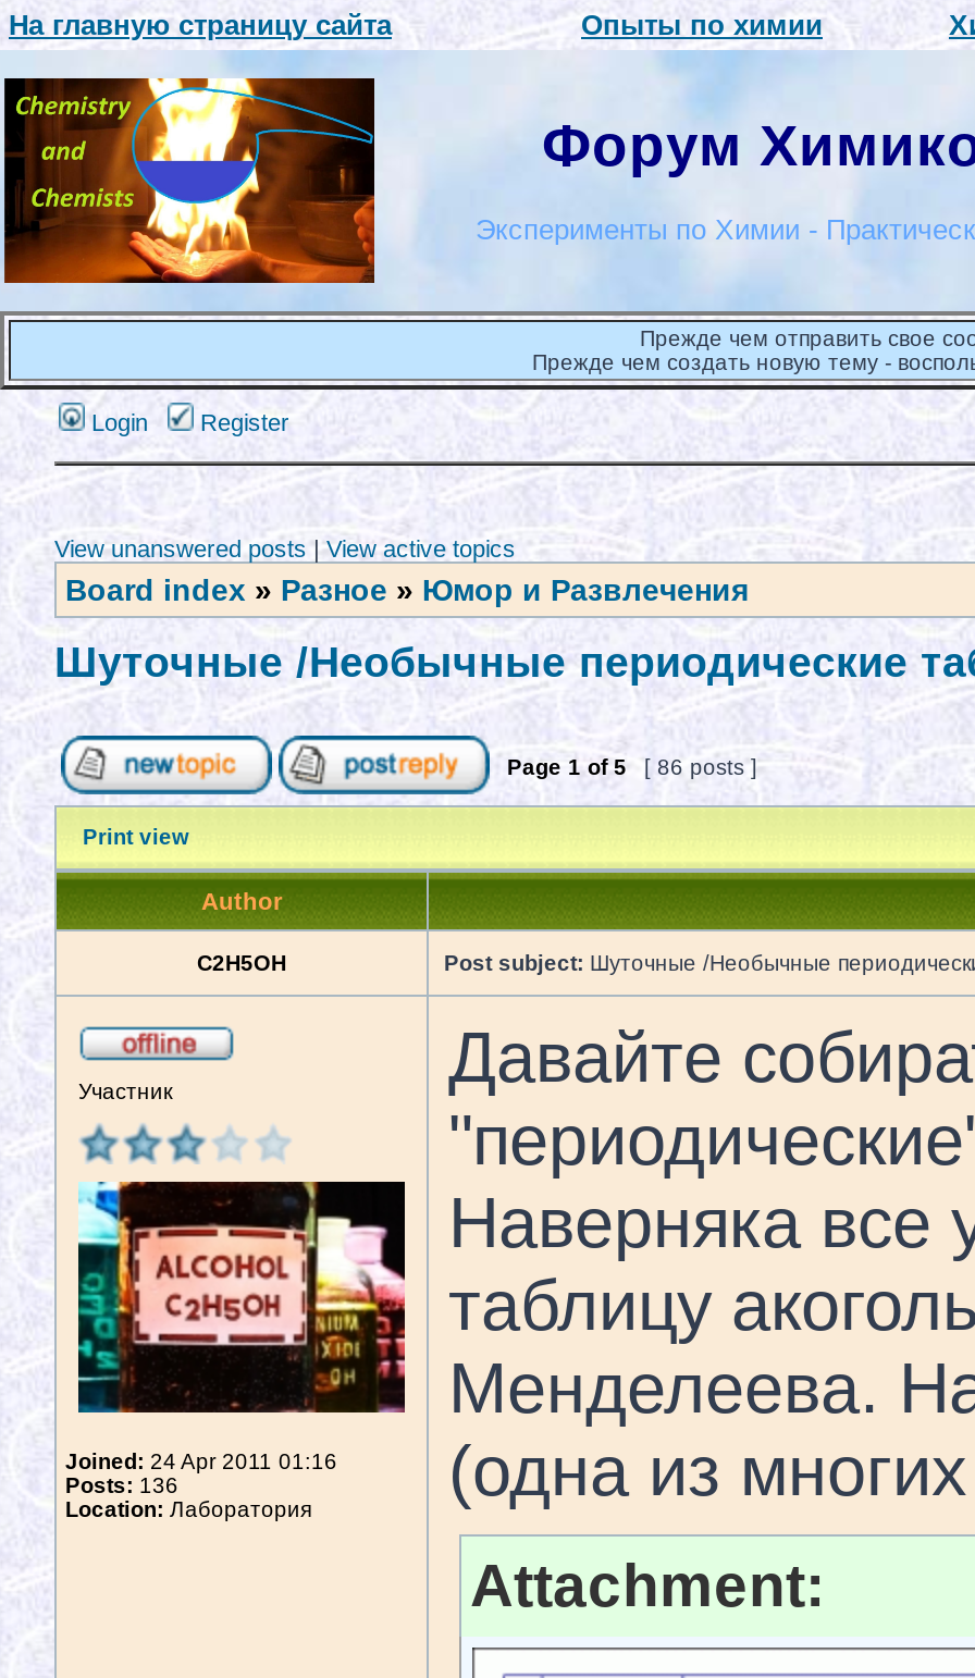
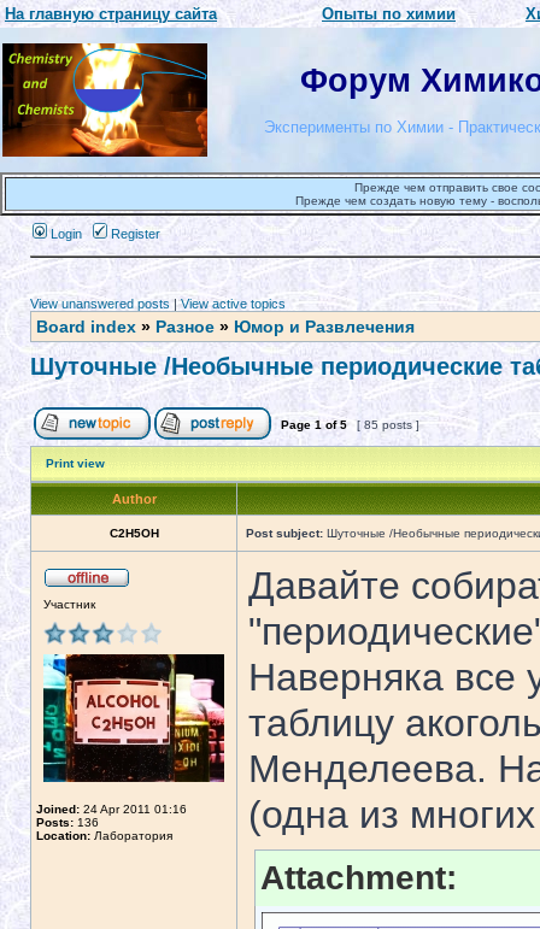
- Page 1 of 5 [ 86 posts ]
+ Page 1 of 5 [ 85 posts ]
